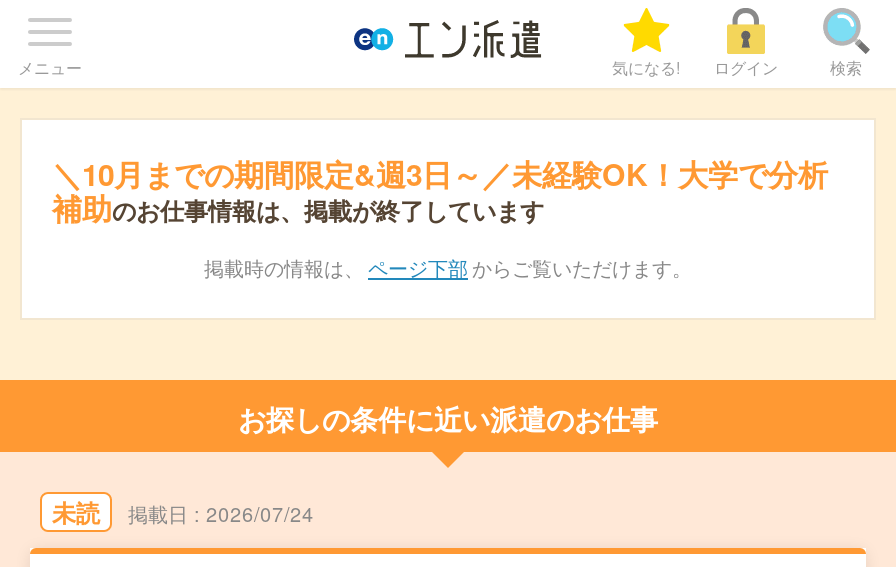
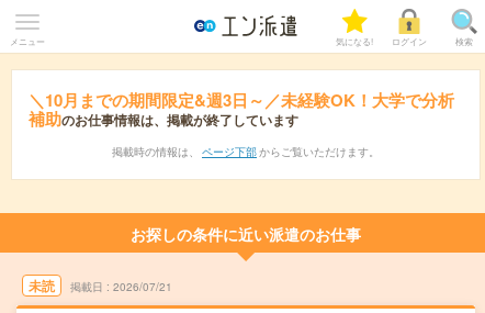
- 2026/07/24
+ 2026/07/21
